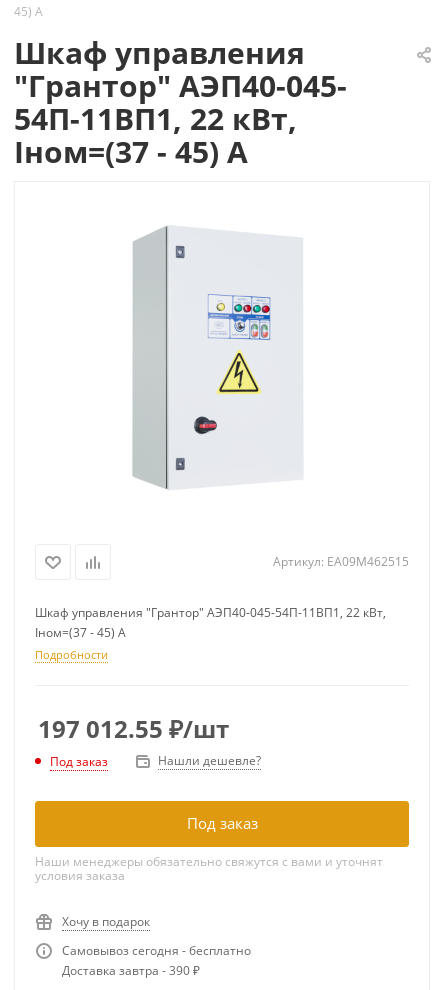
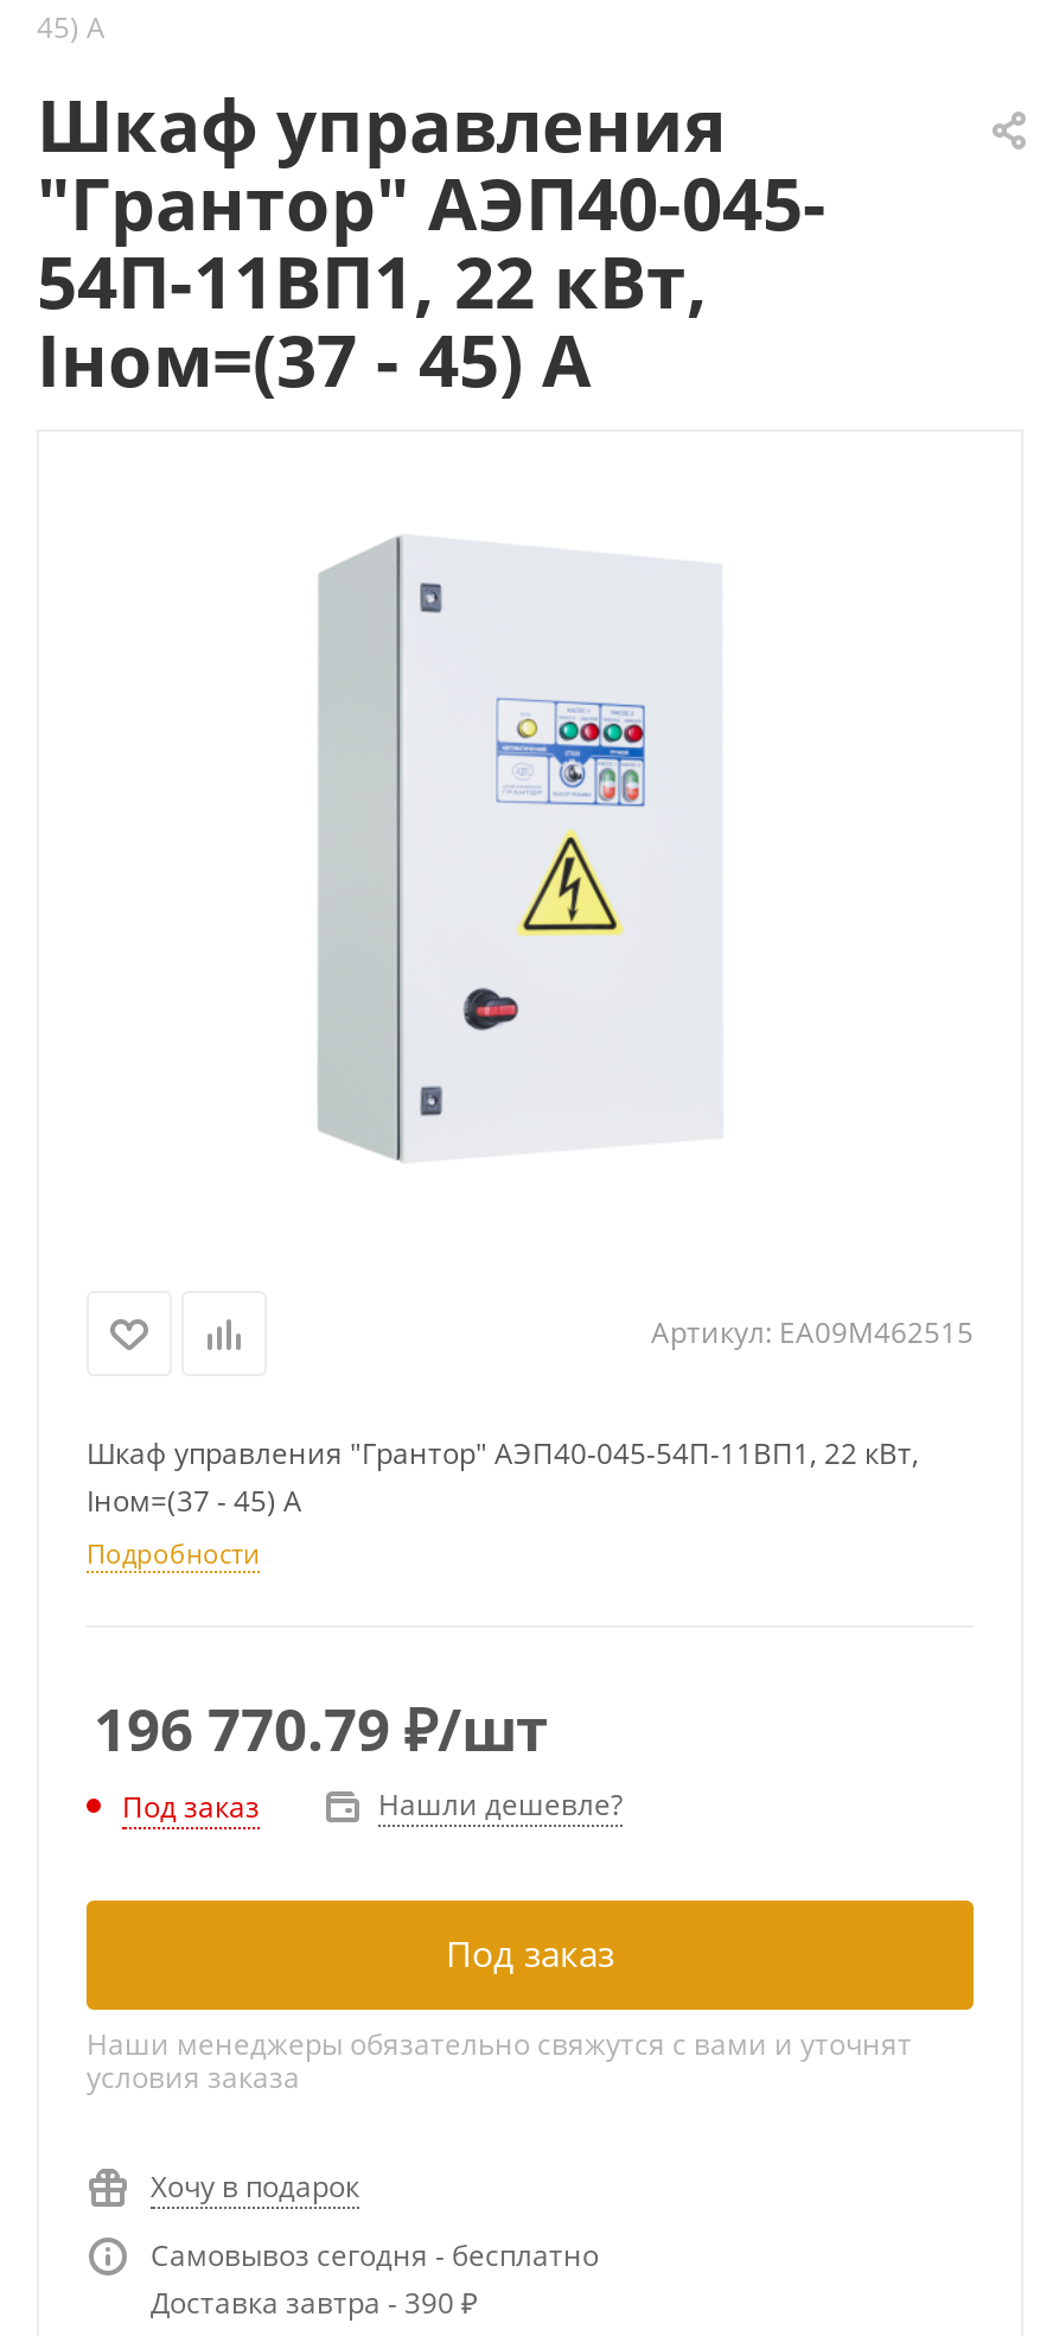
- 197 012.55 ₽/шт
+ 196 770.79 ₽/шт
